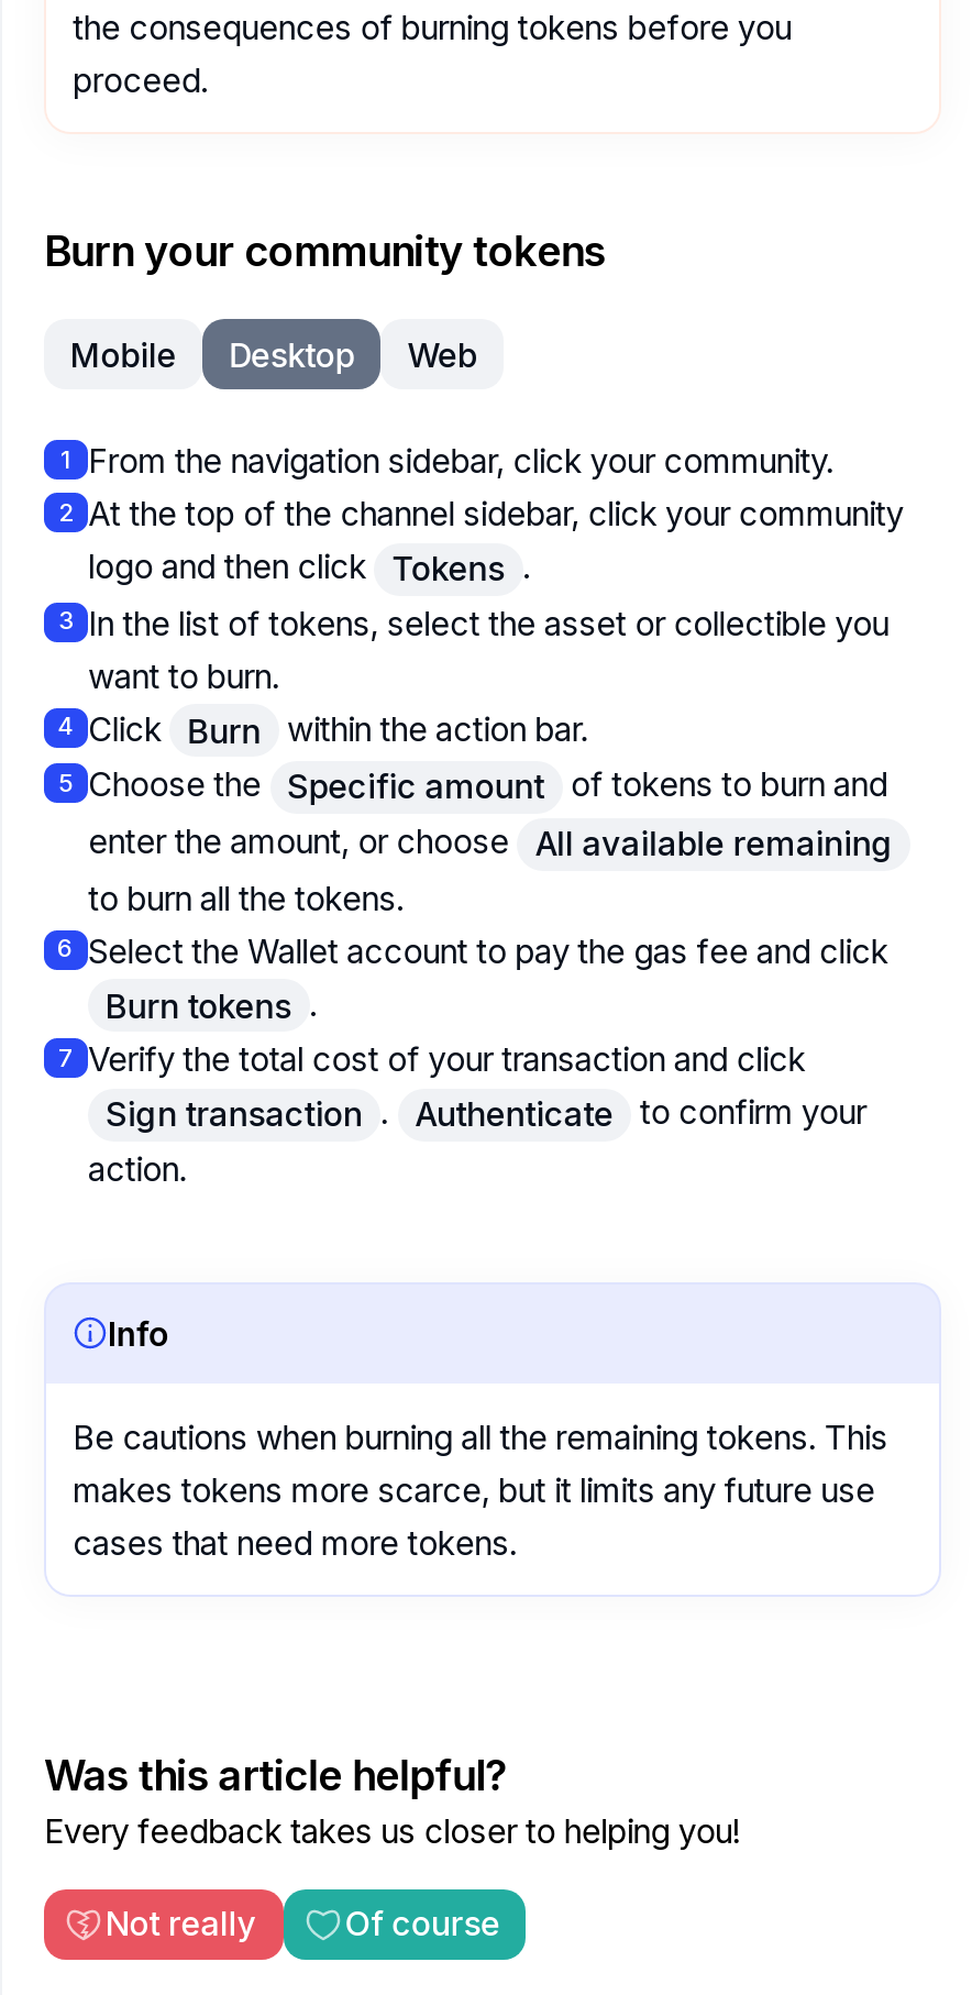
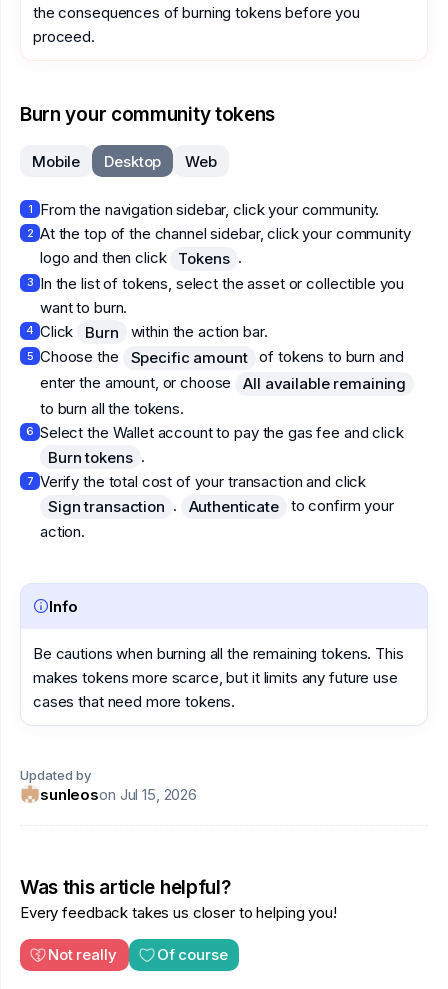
+ Updated by
+ sunleoson Jul 15, 2026
